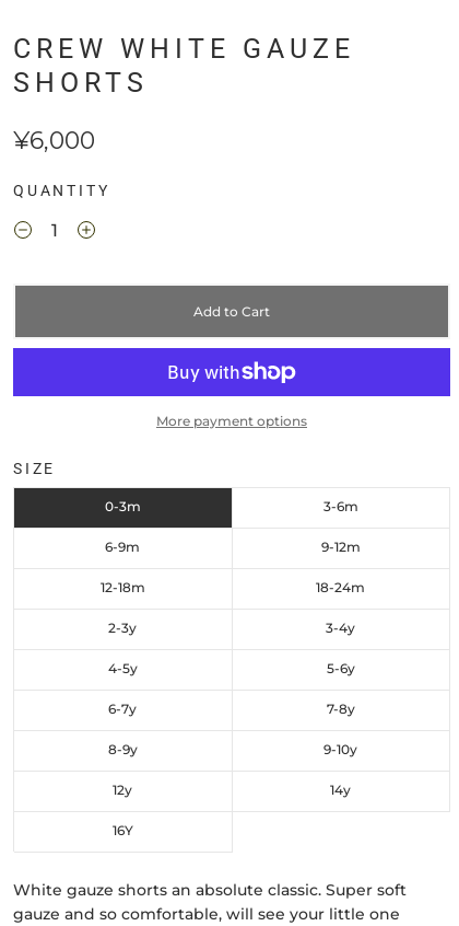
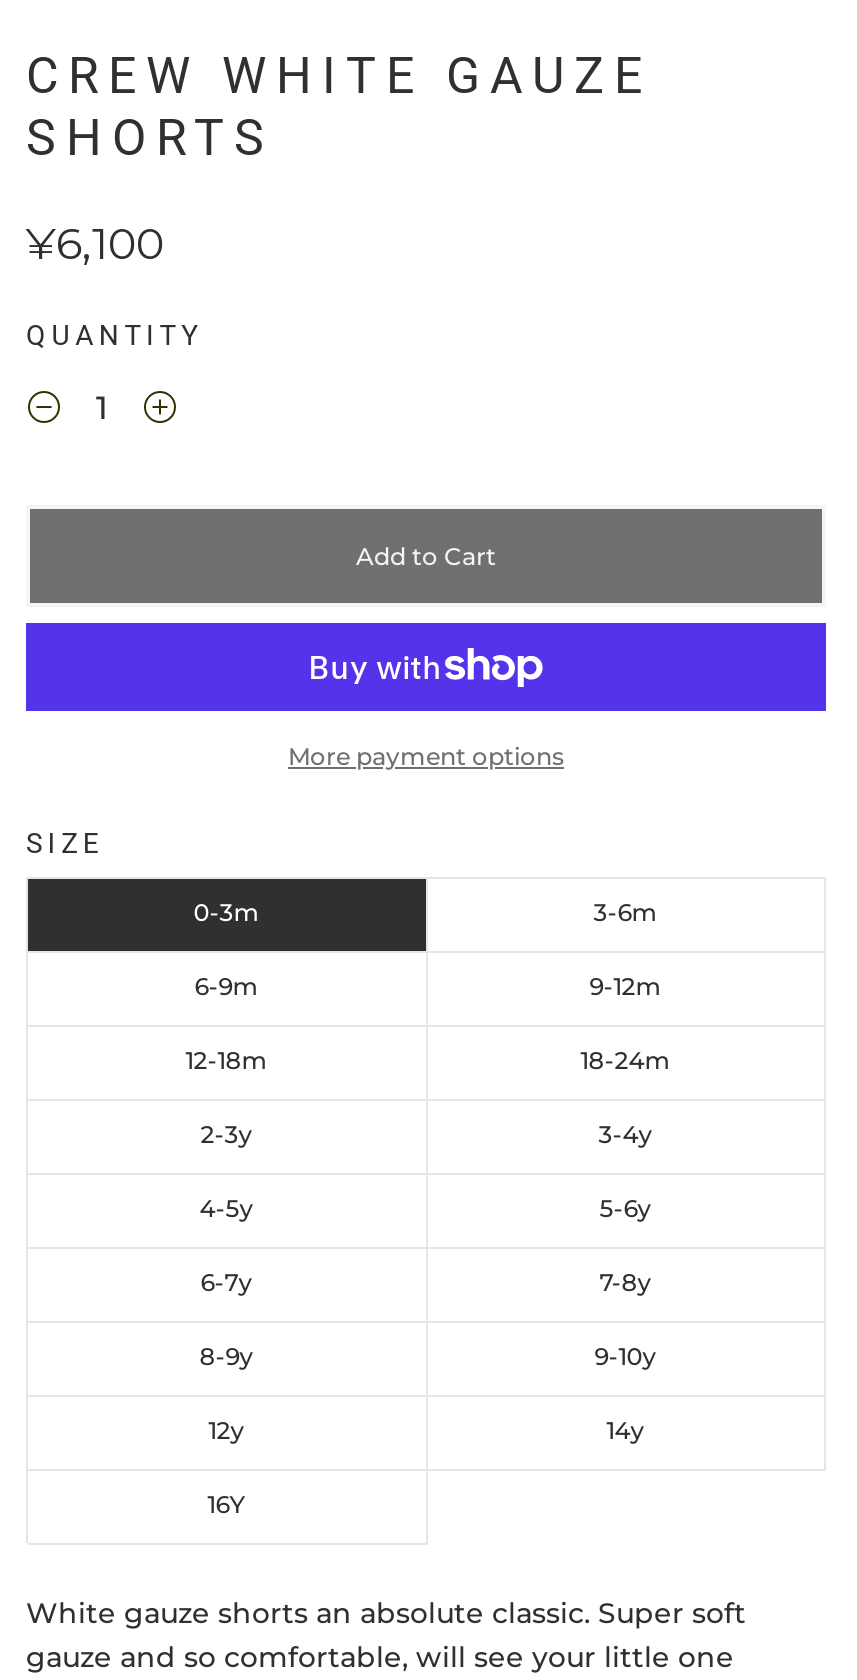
- ¥6,000
+ ¥6,100
